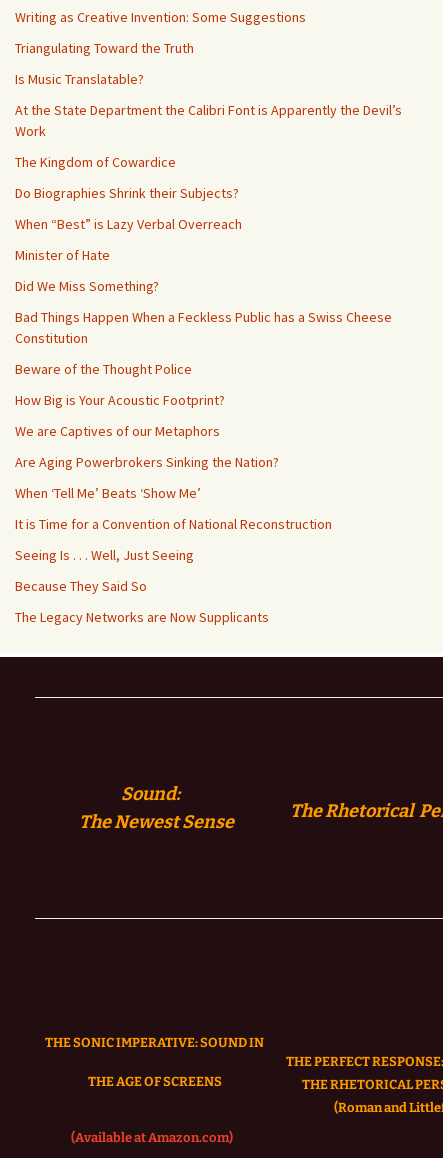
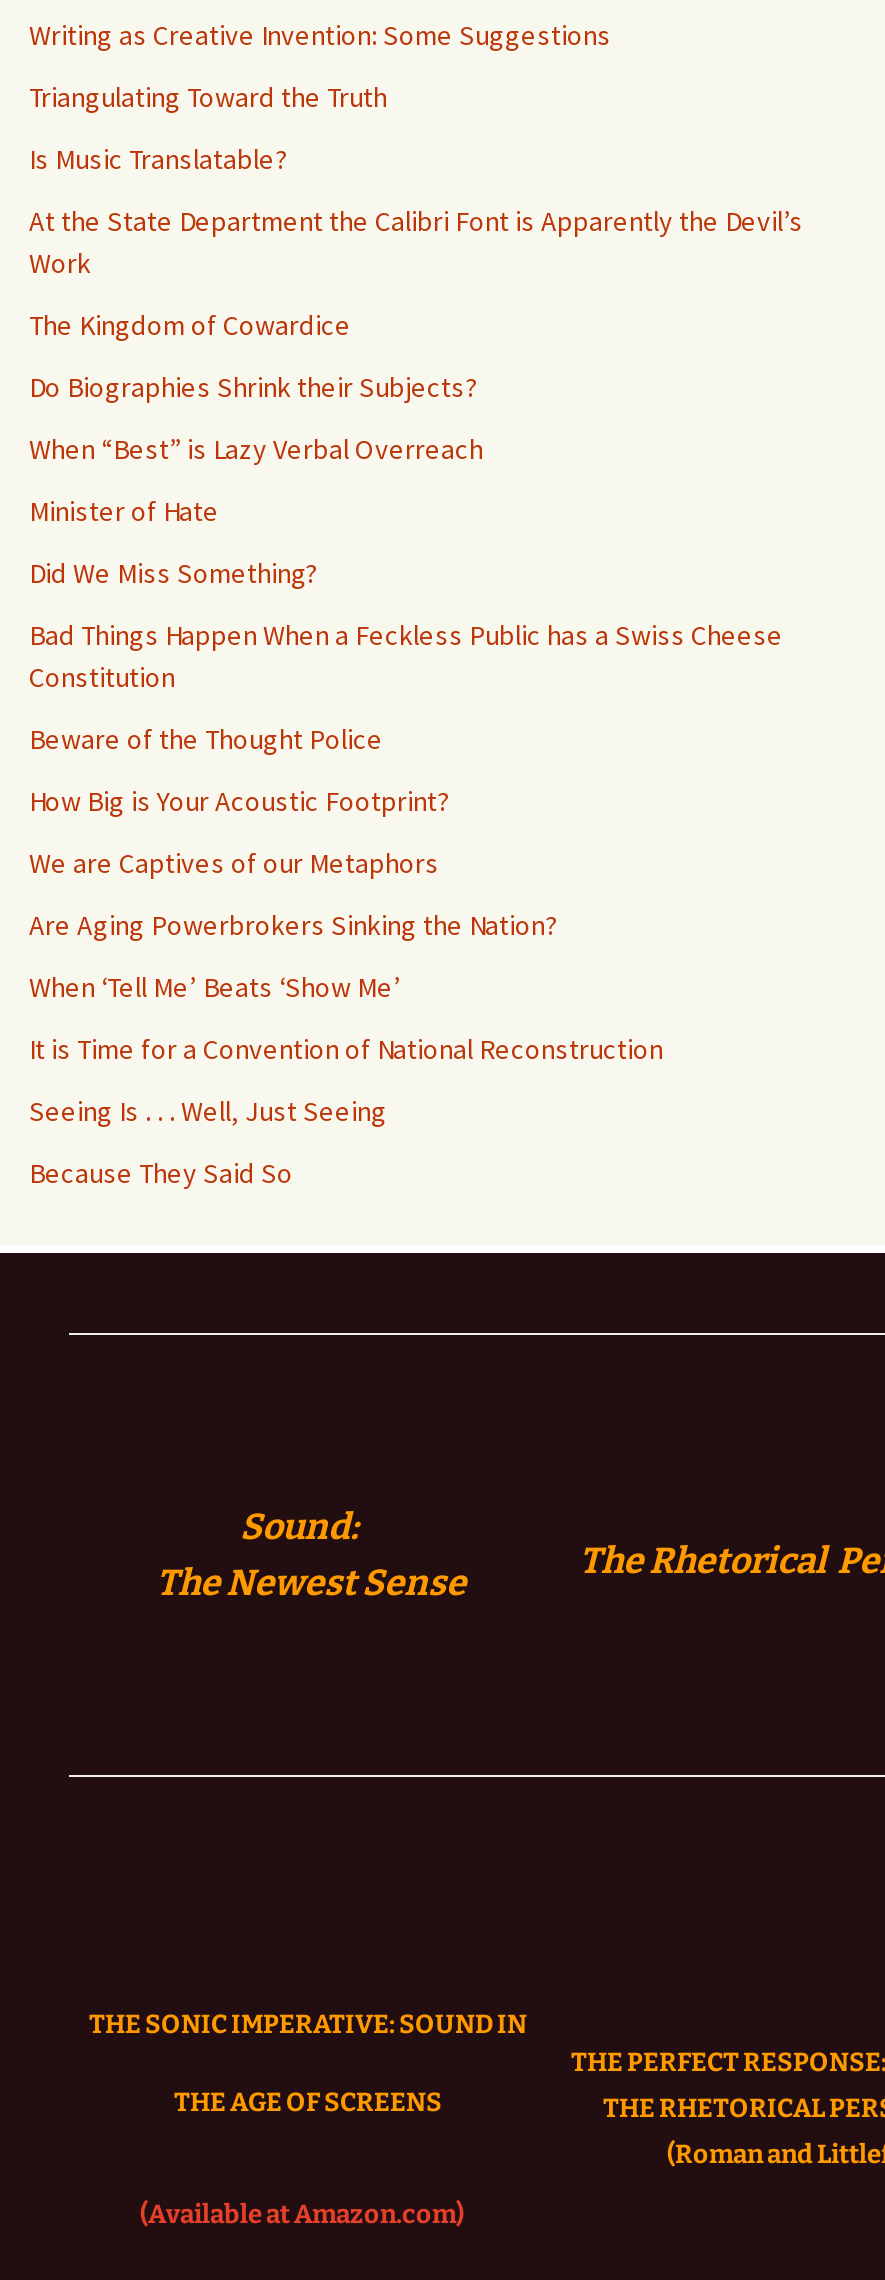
- The Legacy Networks are Now Supplicants
